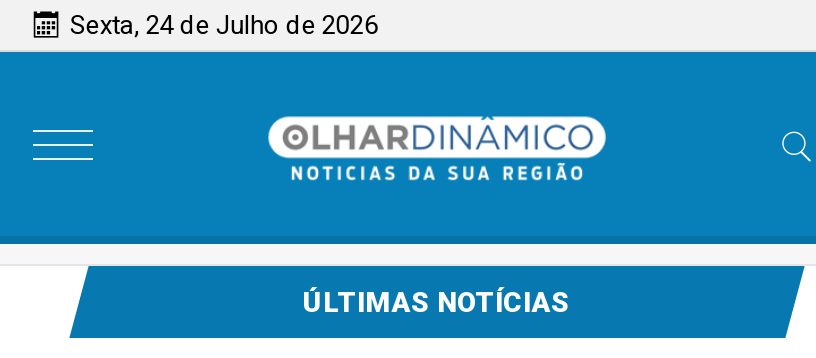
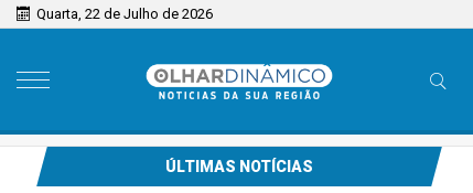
- Sexta, 24 de Julho de 2026
+ Quarta, 22 de Julho de 2026
